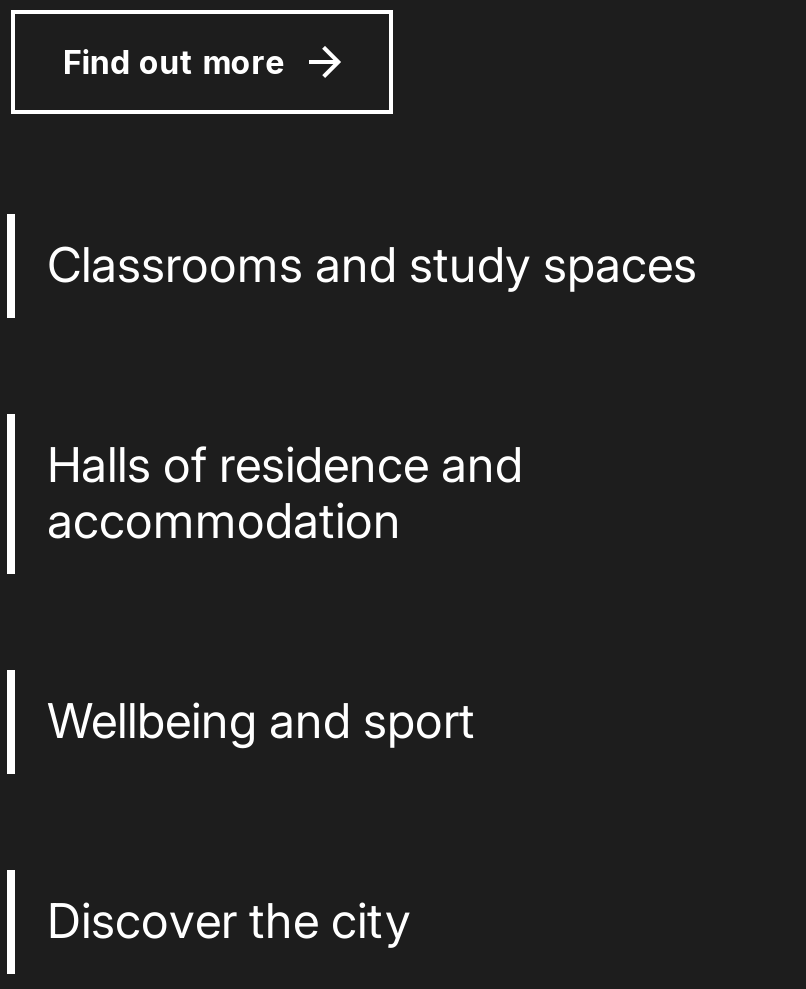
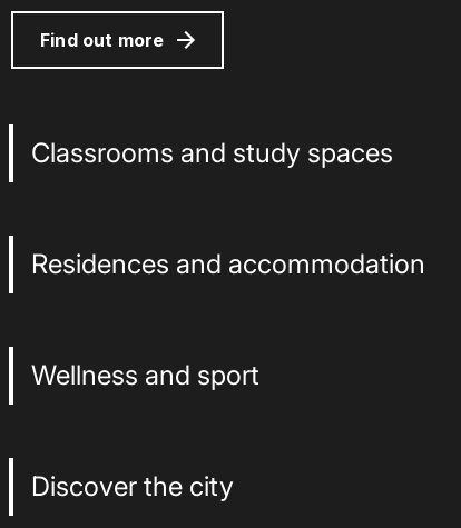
- Halls of residence and
- accommodation
+ Residences and accommodation

- Wellbeing and sport
+ Wellness and sport
